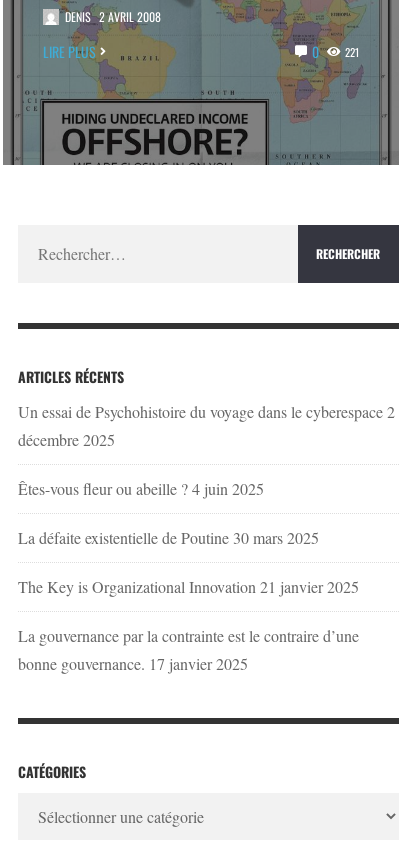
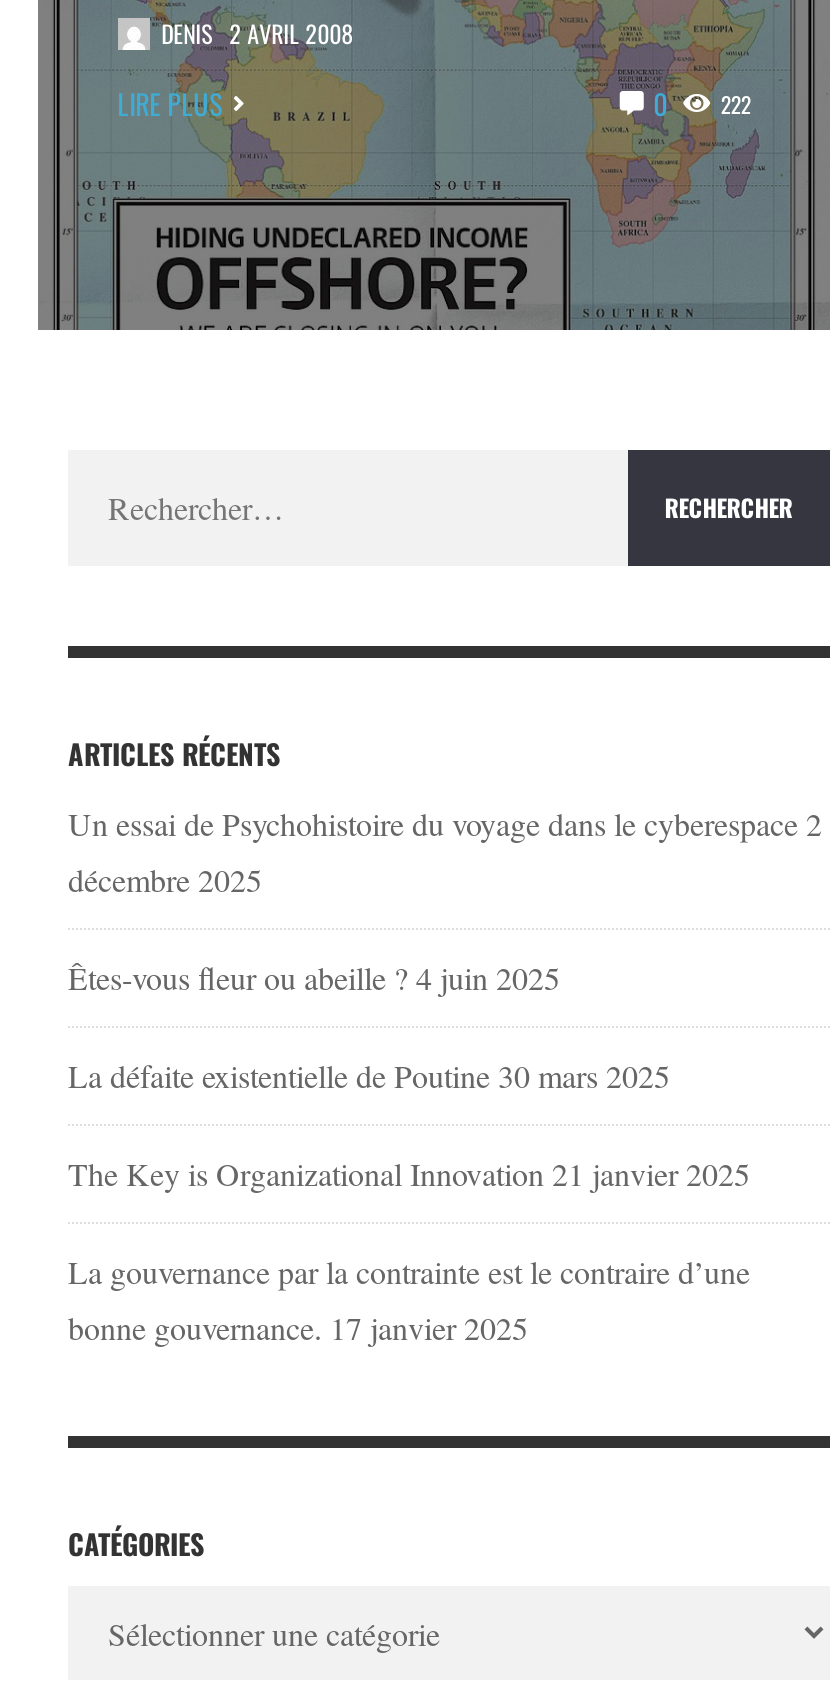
- 0 221
+ 0 222
